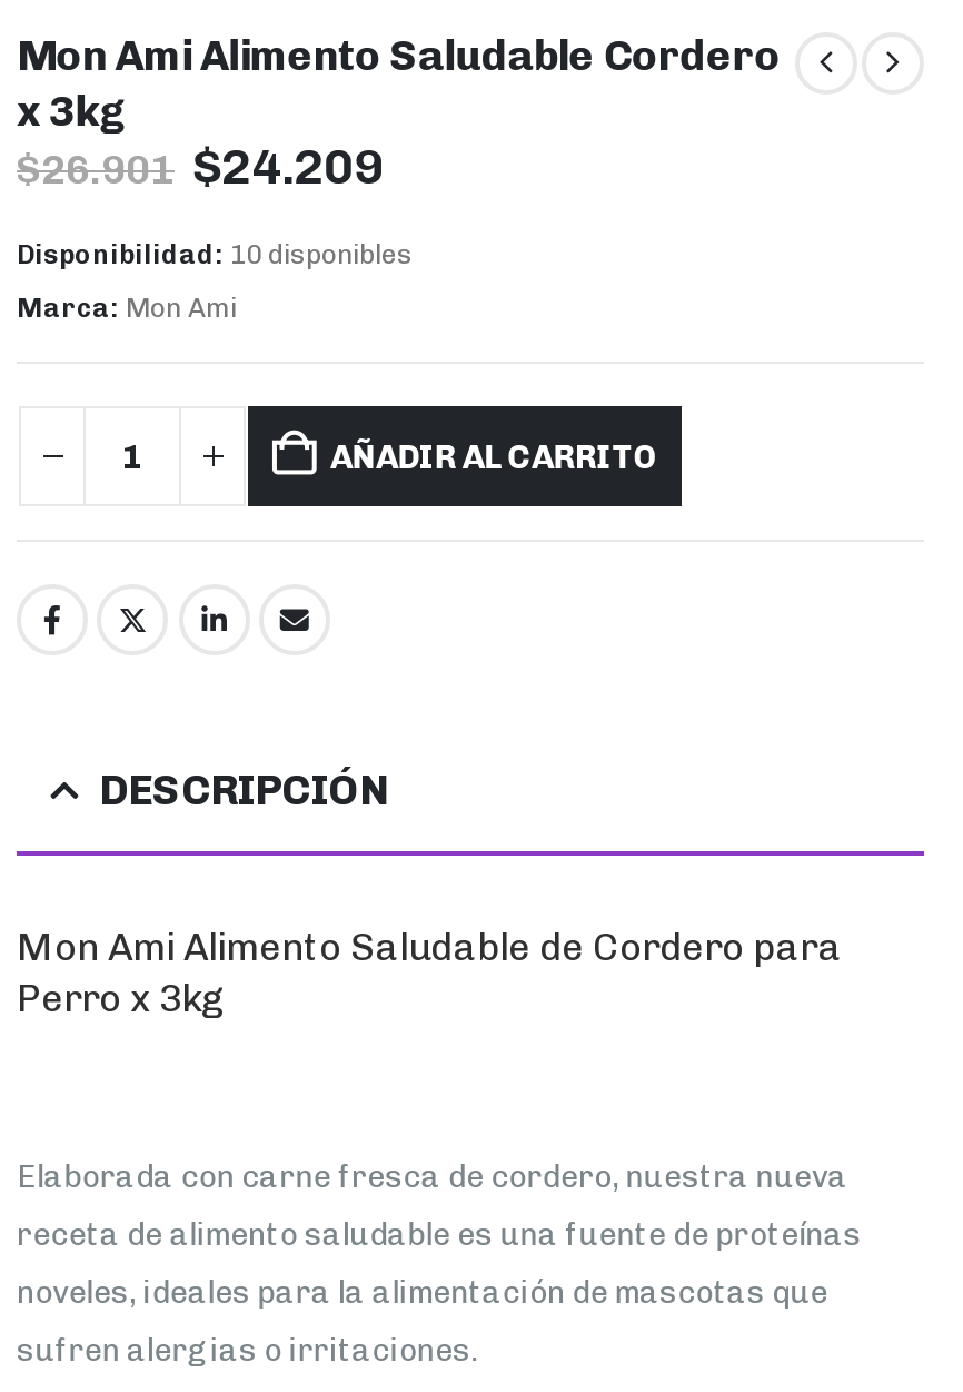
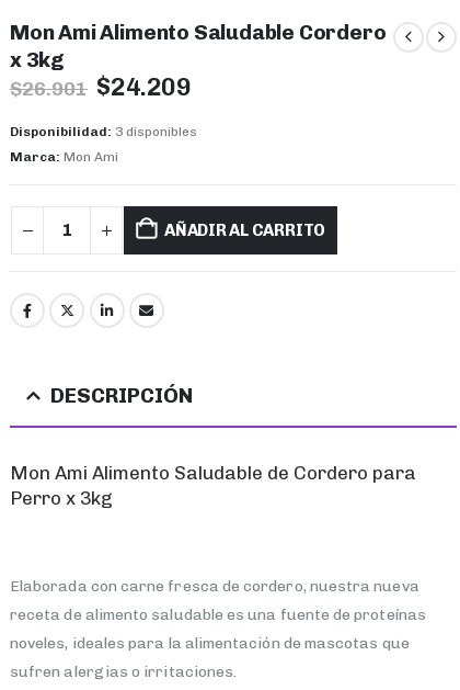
- Disponibilidad: 10 disponibles
+ Disponibilidad: 3 disponibles
